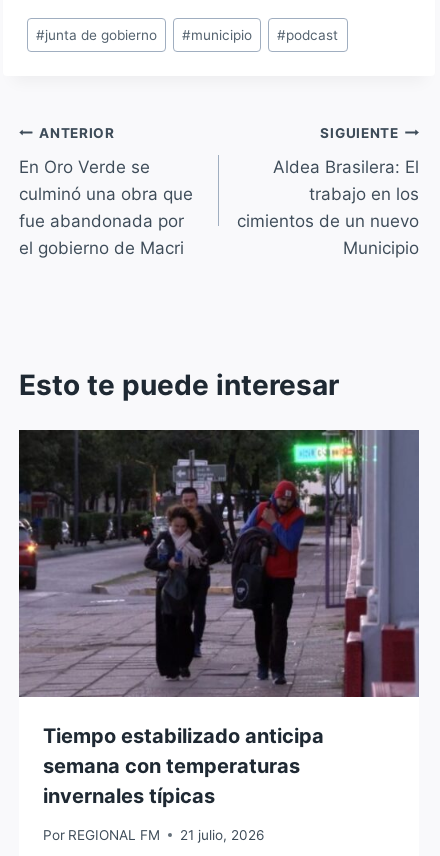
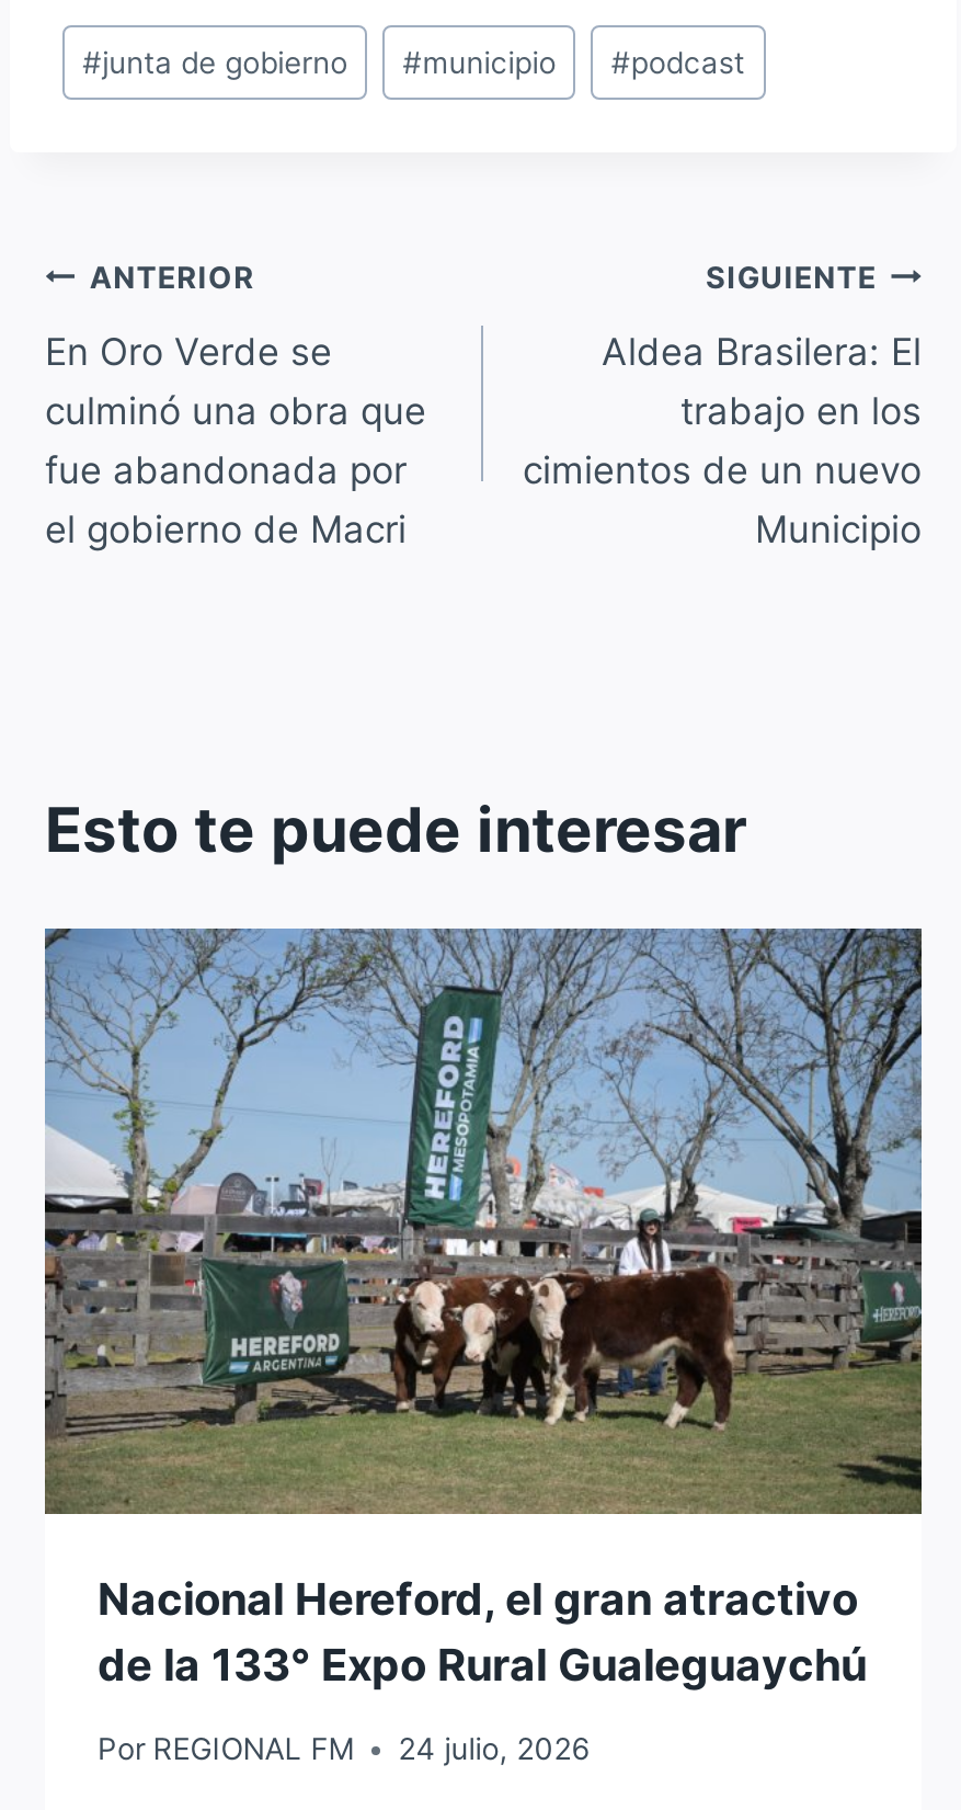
- [image]
- Tiempo estabilizado anticipa
- semana con temperaturas
- invernales típicas
+ [image]
+ Nacional Hereford, el gran atractivo
+ de la 133° Expo Rural Gualeguaychú

- Por REGIONAL FM 21 julio, 2026
+ Por REGIONAL FM 24 julio, 2026
